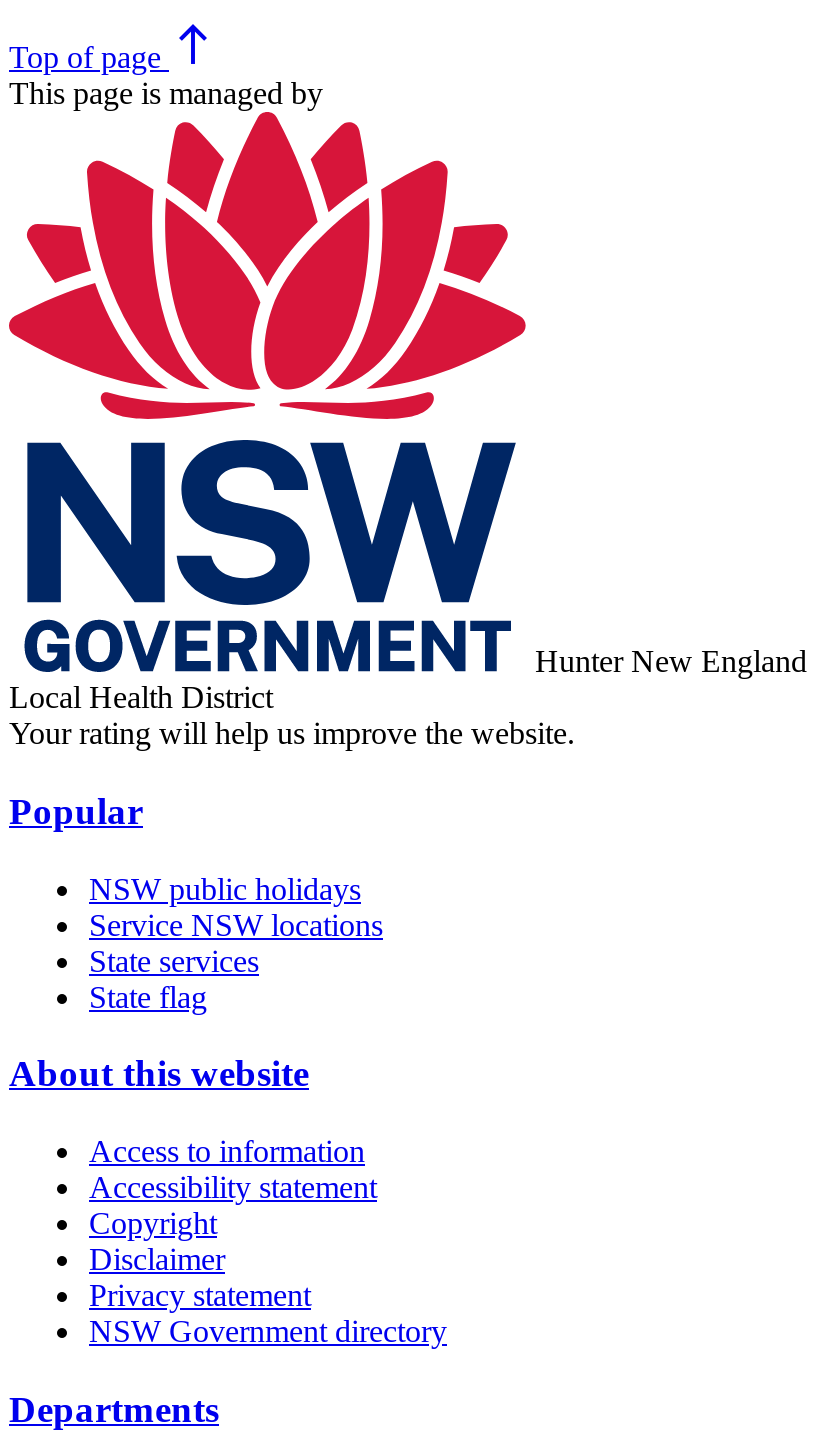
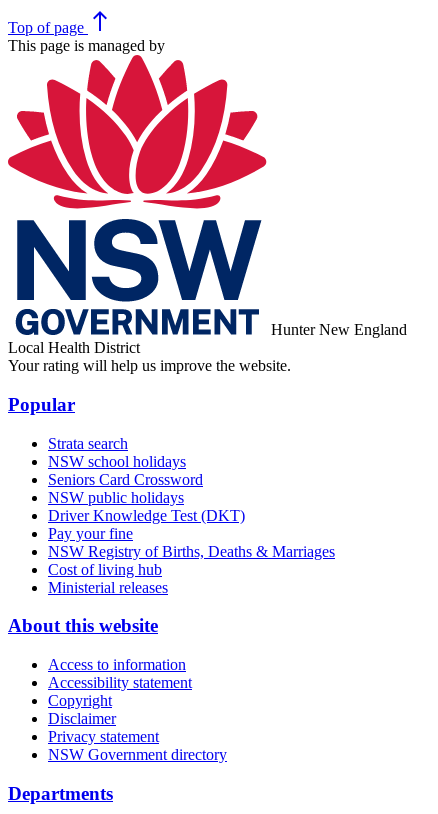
+ Strata search
+ NSW school holidays
+ Seniors Card Crossword

- Service NSW locations
- State services
- State flag
+ Driver Knowledge Test (DKT)
+ Pay your fine
+ NSW Registry of Births, Deaths & Marriages
+ Cost of living hub
+ Ministerial releases
